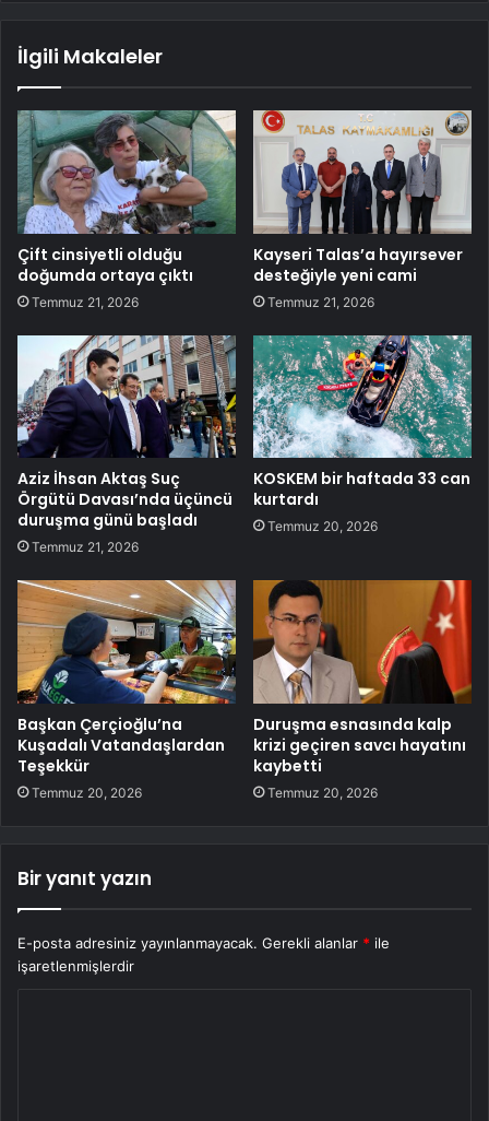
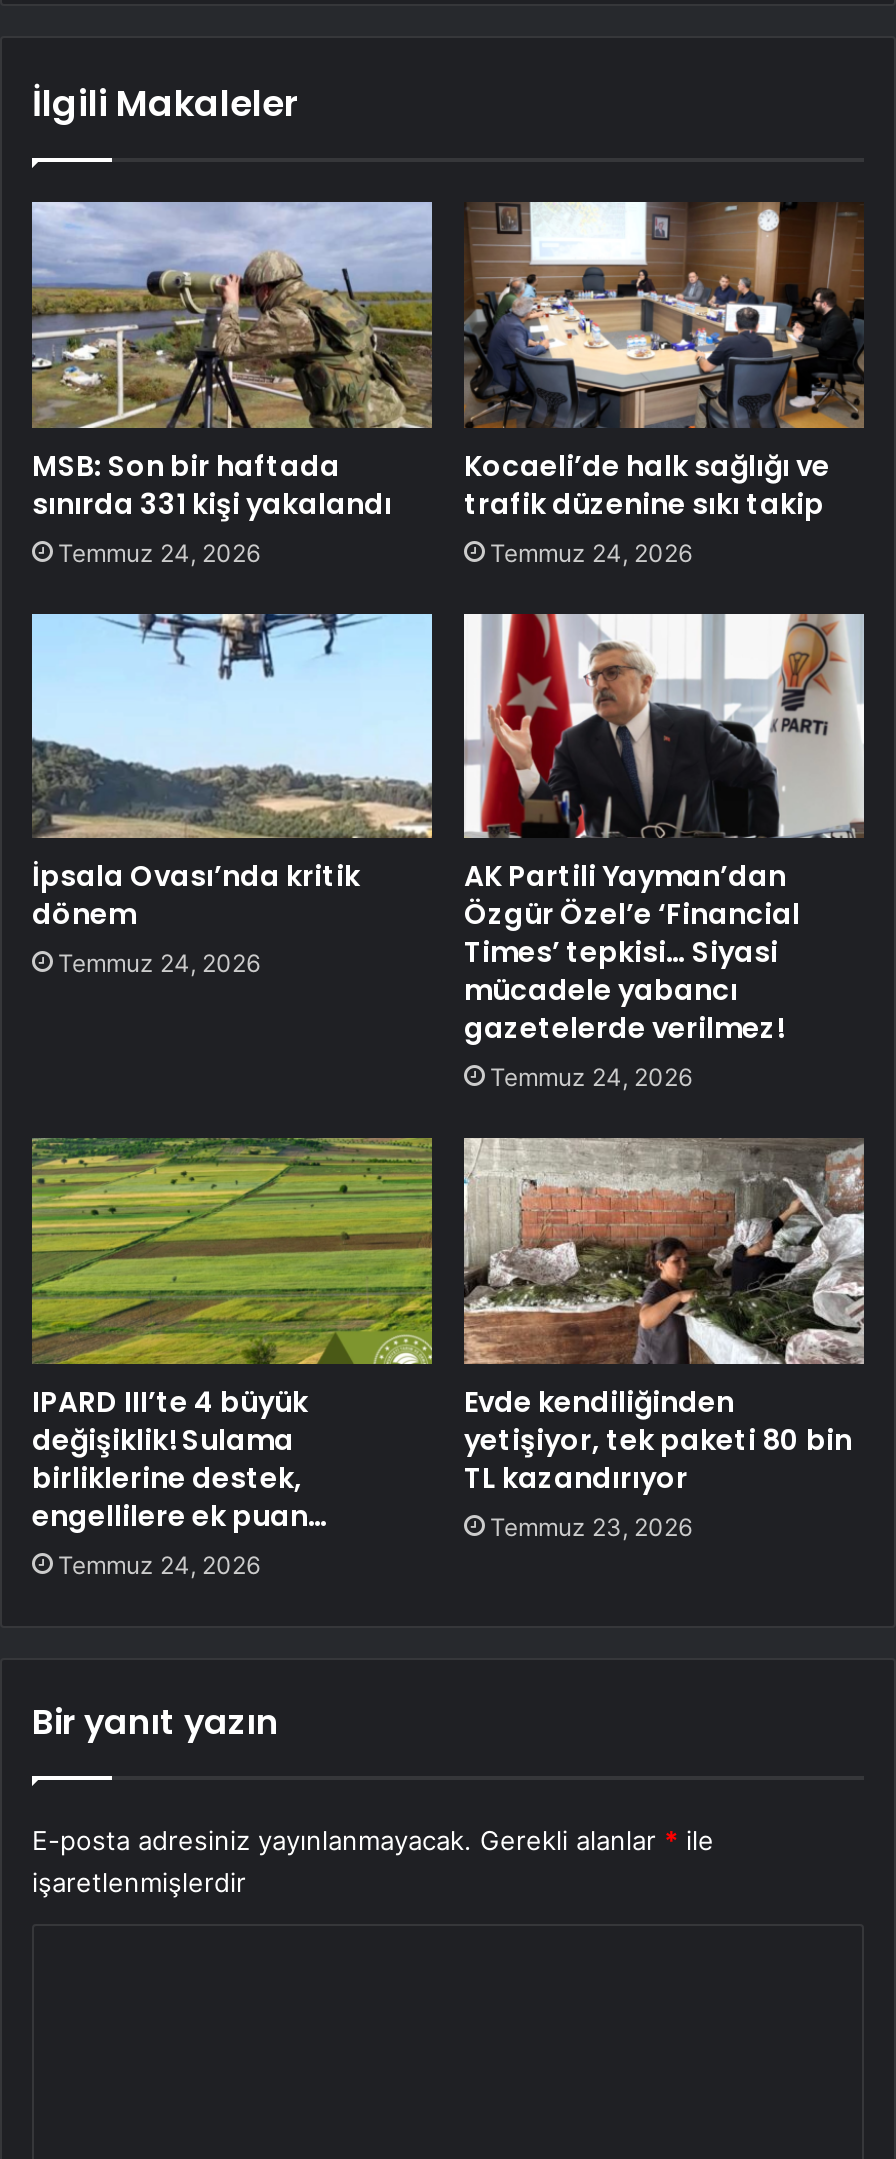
- [image]
- Çift cinsiyetli olduğu
- doğumda ortaya çıktı
- Temmuz 21, 2026
+ [image]
+ MSB: Son bir haftada
+ sınırda 331 kişi yakalandı
+ Temmuz 24, 2026

- [image]
- Kayseri Talas’a hayırsever
- desteğiyle yeni cami
- Temmuz 21, 2026
+ [image]
+ Kocaeli’de halk sağlığı ve
+ trafik düzenine sıkı takip
+ Temmuz 24, 2026

- [image]
- Aziz İhsan Aktaş Suç
- Örgütü Davası’nda üçüncü
- duruşma günü başladı
- Temmuz 21, 2026
+ [image]
+ İpsala Ovası’nda kritik
+ dönem
+ Temmuz 24, 2026

- [image]
- KOSKEM bir haftada 33 can
- kurtardı
- Temmuz 20, 2026
+ [image]
+ AK Partili Yayman’dan
+ Özgür Özel’e ‘Financial
+ Times’ tepkisi… Siyasi
+ mücadele yabancı
+ gazetelerde verilmez!
+ Temmuz 24, 2026

- [image]
- Başkan Çerçioğlu’na
- Kuşadalı Vatandaşlardan
- Teşekkür
- Temmuz 20, 2026
+ [image]
+ IPARD III’te 4 büyük
+ değişiklik! Sulama
+ birliklerine destek,
+ engellilere ek puan…
+ Temmuz 24, 2026

- [image]
- Duruşma esnasında kalp
- krizi geçiren savcı hayatını
- kaybetti
- Temmuz 20, 2026
+ [image]
+ Evde kendiliğinden
+ yetişiyor, tek paketi 80 bin
+ TL kazandırıyor
+ Temmuz 23, 2026
